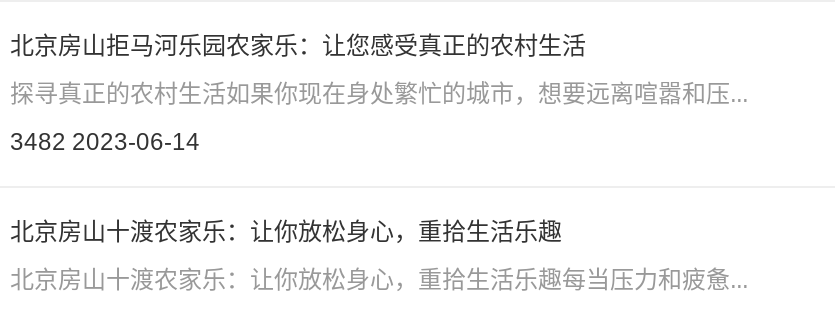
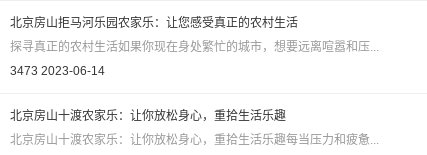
- 3482 2023-06-14
+ 3473 2023-06-14
